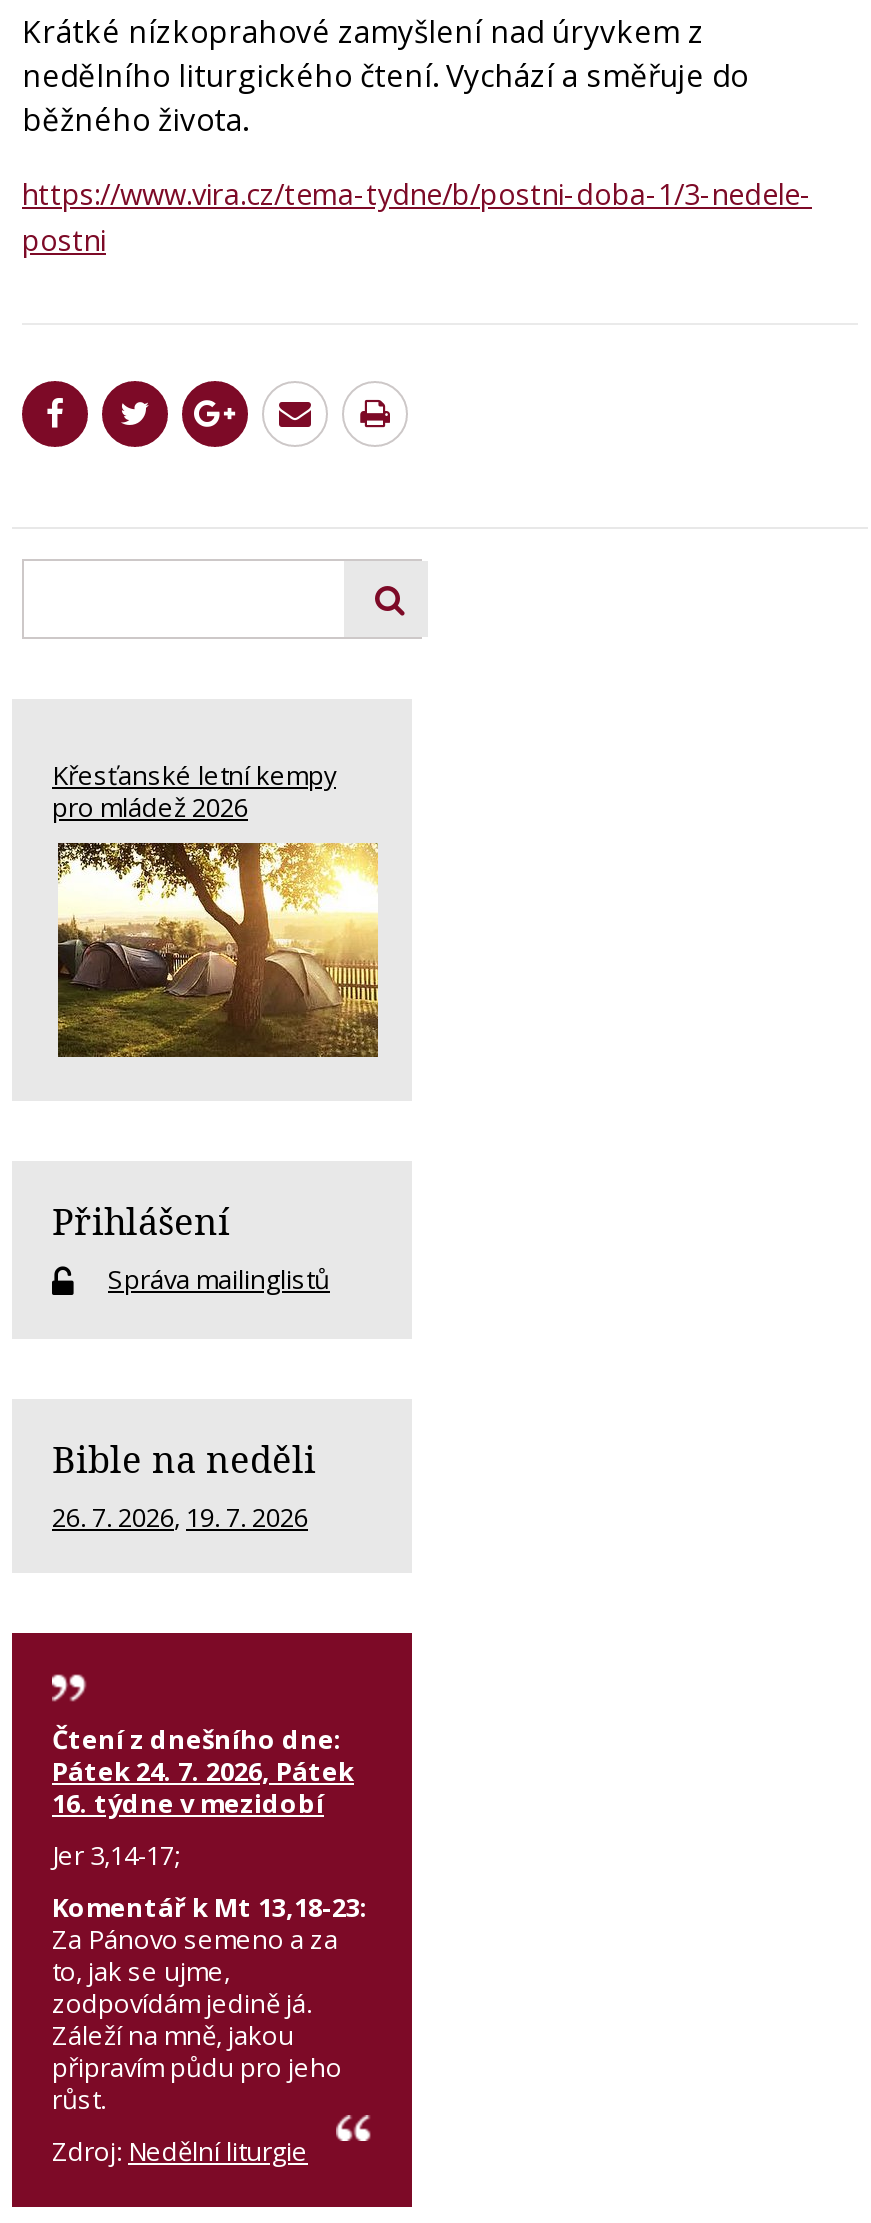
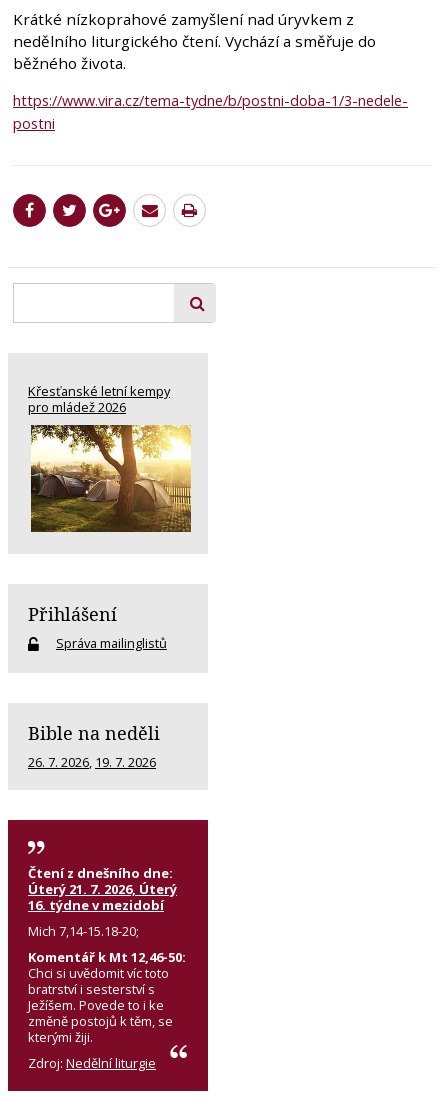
- Pátek 24. 7. 2026, Pátek
+ Úterý 21. 7. 2026, Úterý

- Jer 3,14-17;
- Komentář k Mt 13,18-23:
- Za Pánovo semeno a za
- to, jak se ujme,
- zodpovídám jedině já.
- Záleží na mně, jakou
- připravím půdu pro jeho
- růst.
+ Mich 7,14-15.18-20;
+ Komentář k Mt 12,46-50:
+ Chci si uvědomit víc toto
+ bratrství i sesterství s
+ Ježíšem. Povede to i ke
+ změně postojů k těm, se
+ kterými žiji.
